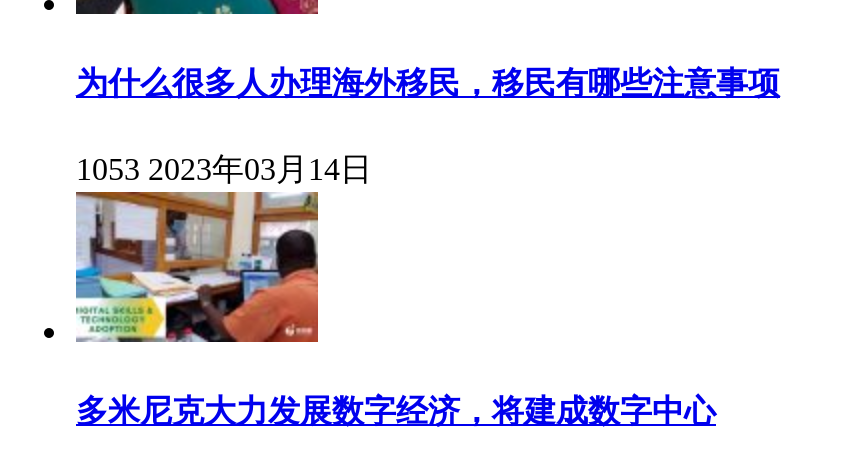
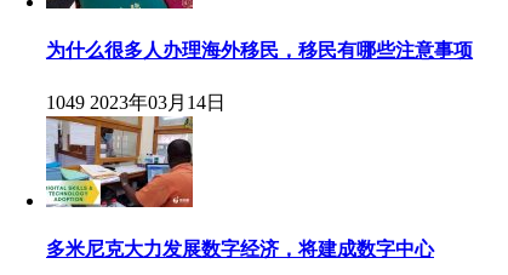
- 1053 2023年03月14日
+ 1049 2023年03月14日
